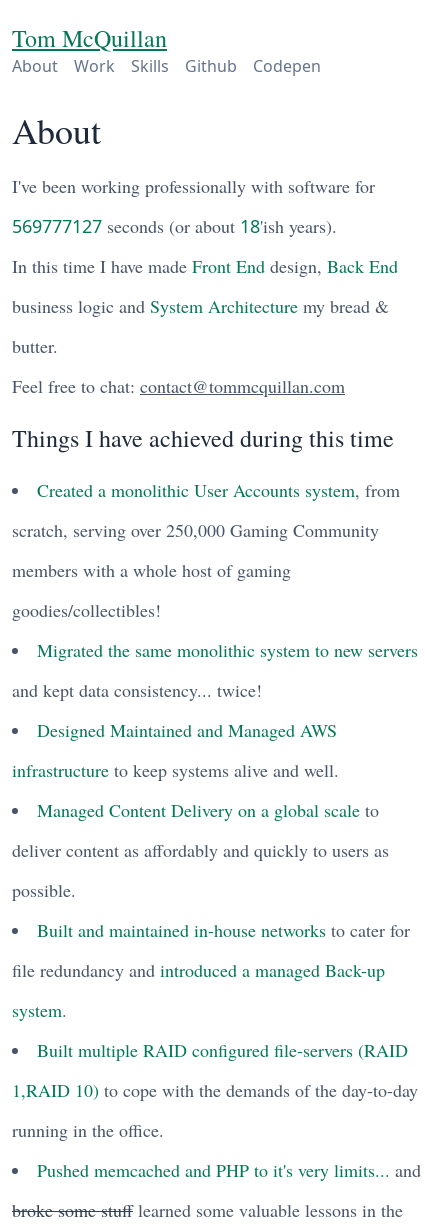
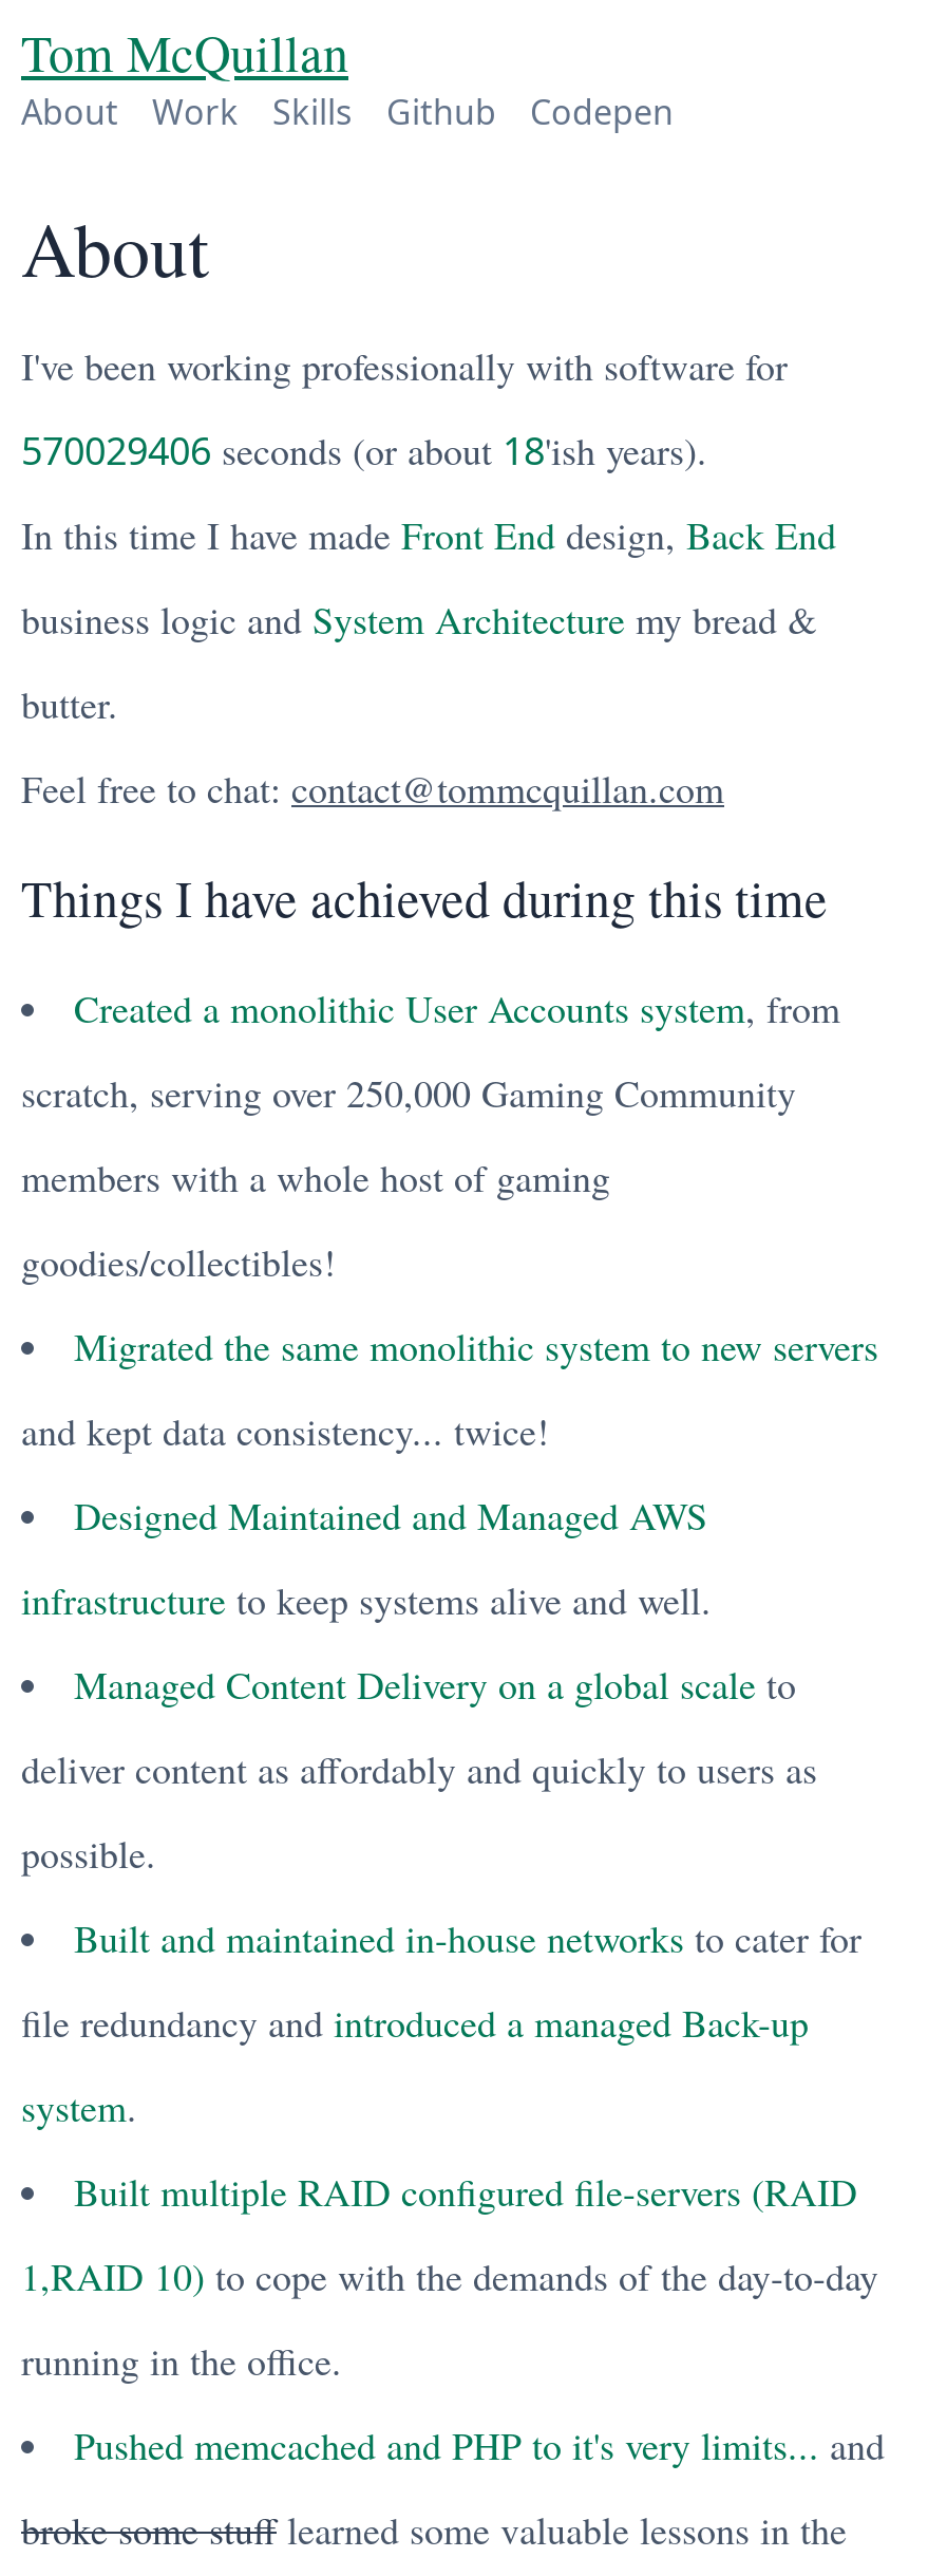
- 569777127 seconds (or about 18'ish years).
+ 570029406 seconds (or about 18'ish years).
